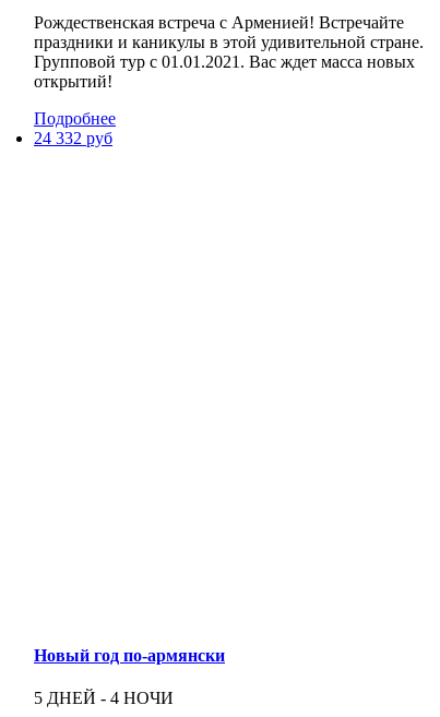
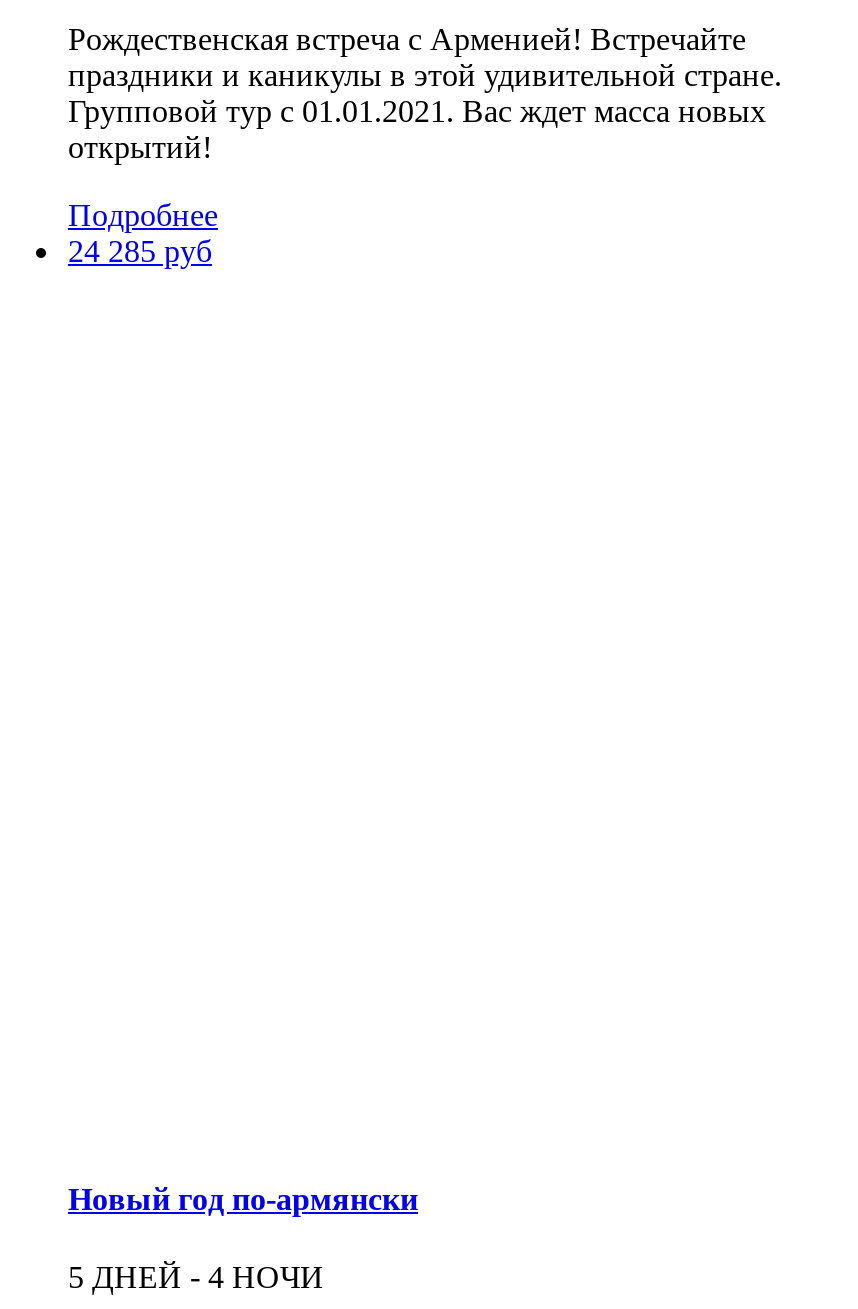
- 24 332 руб
+ 24 285 руб
